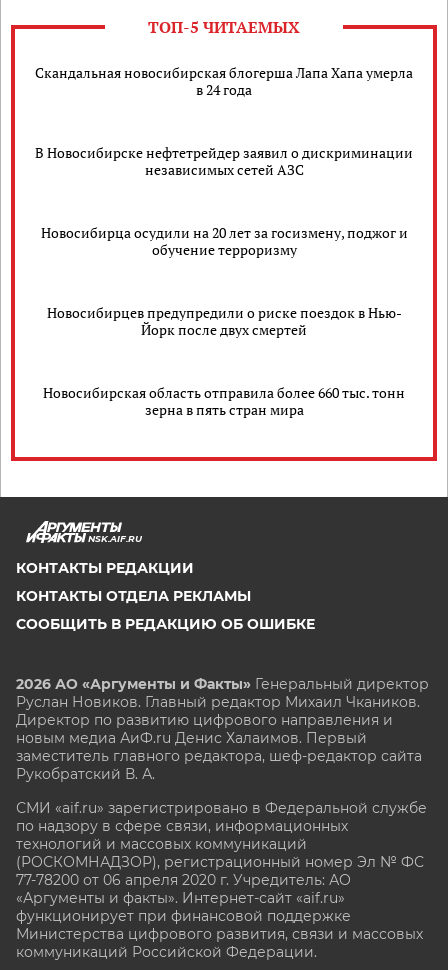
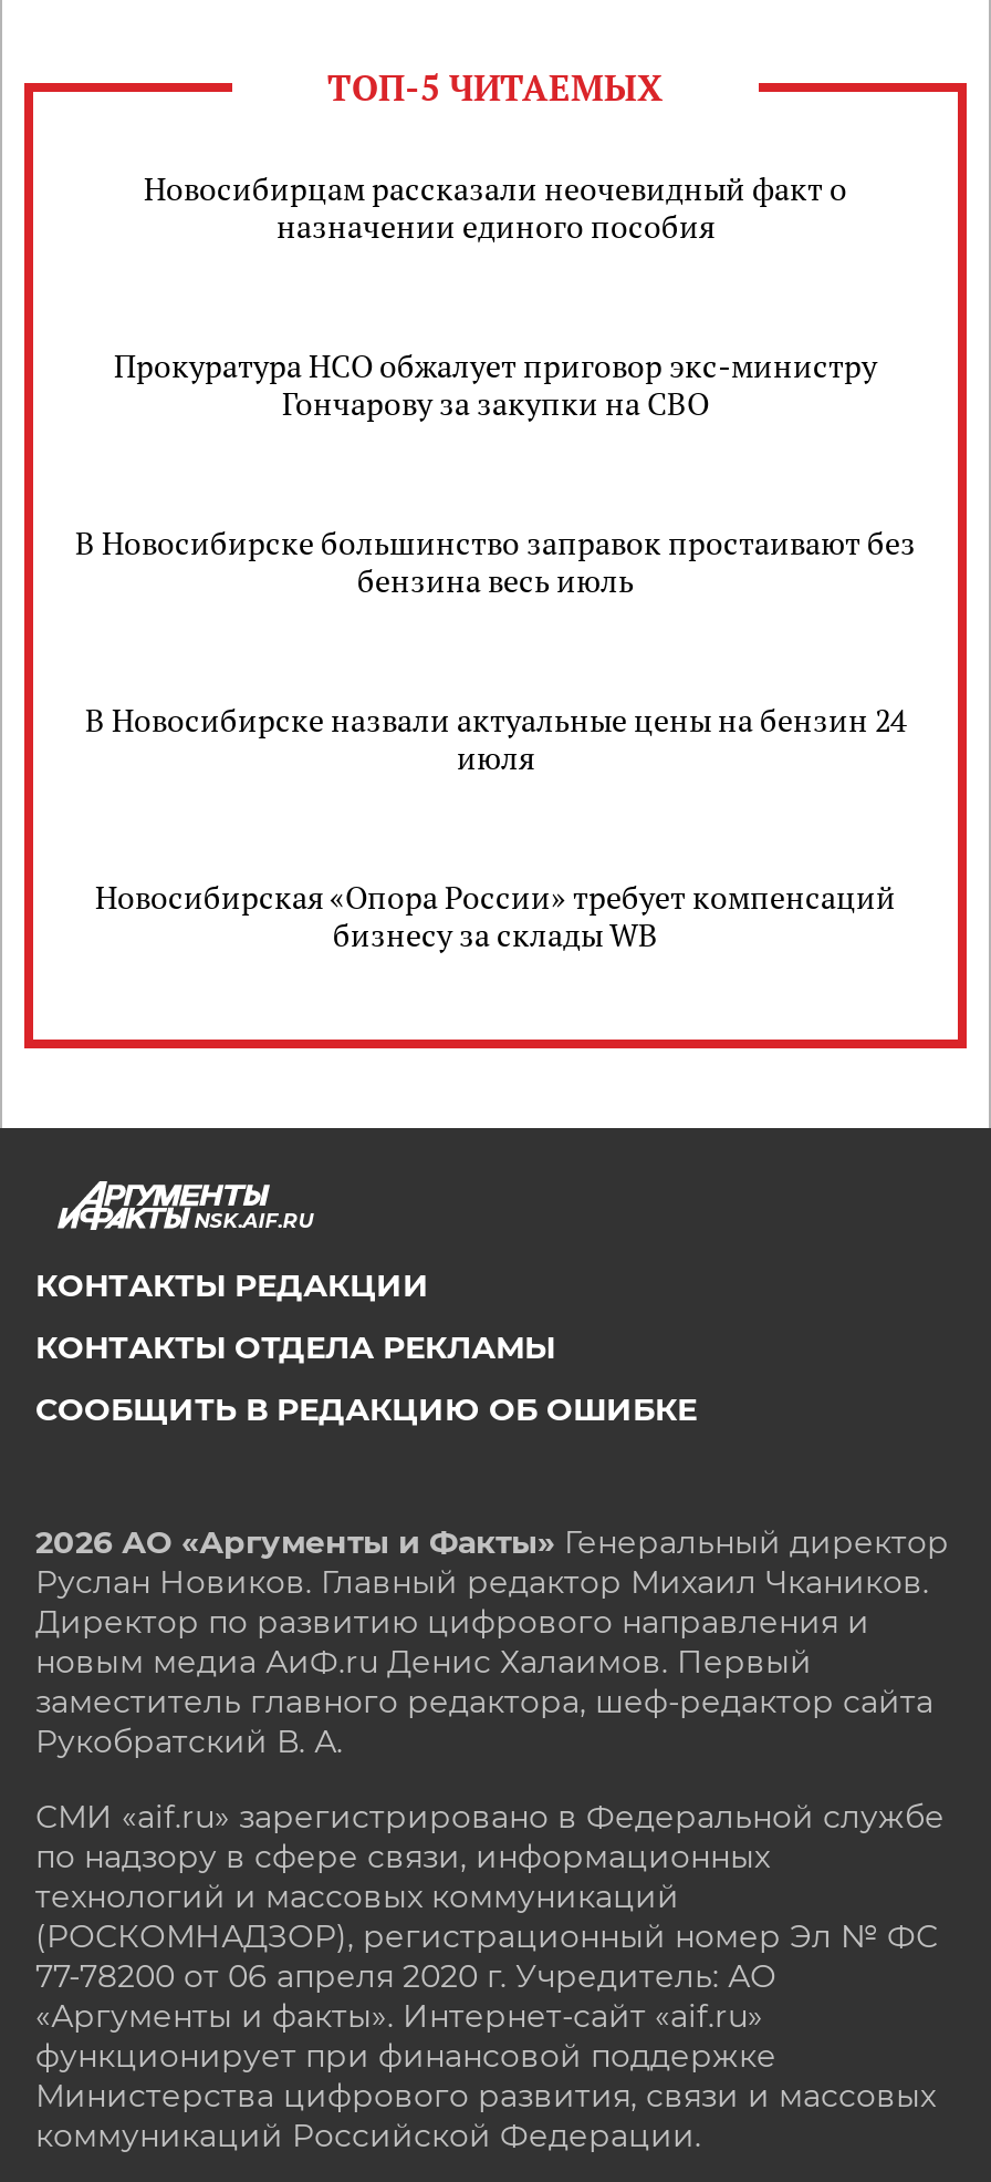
- Скандальная новосибирская блогерша Лапа Хапа умерла
- в 24 года
+ Новосибирцам рассказали неочевидный факт о
+ назначении единого пособия

- В Новосибирске нефтетрейдер заявил о дискриминации
- независимых сетей АЗС
+ Прокуратура НСО обжалует приговор экс-министру
+ Гончарову за закупки на СВО

- Новосибирца осудили на 20 лет за госизмену, поджог и
- обучение терроризму
+ В Новосибирске большинство заправок простаивают без
+ бензина весь июль

- Новосибирцев предупредили о риске поездок в Нью-
- Йорк после двух смертей
+ В Новосибирске назвали актуальные цены на бензин 24
+ июля

- Новосибирская область отправила более 660 тыс. тонн
- зерна в пять стран мира
+ Новосибирская «Опора России» требует компенсаций
+ бизнесу за склады WB
